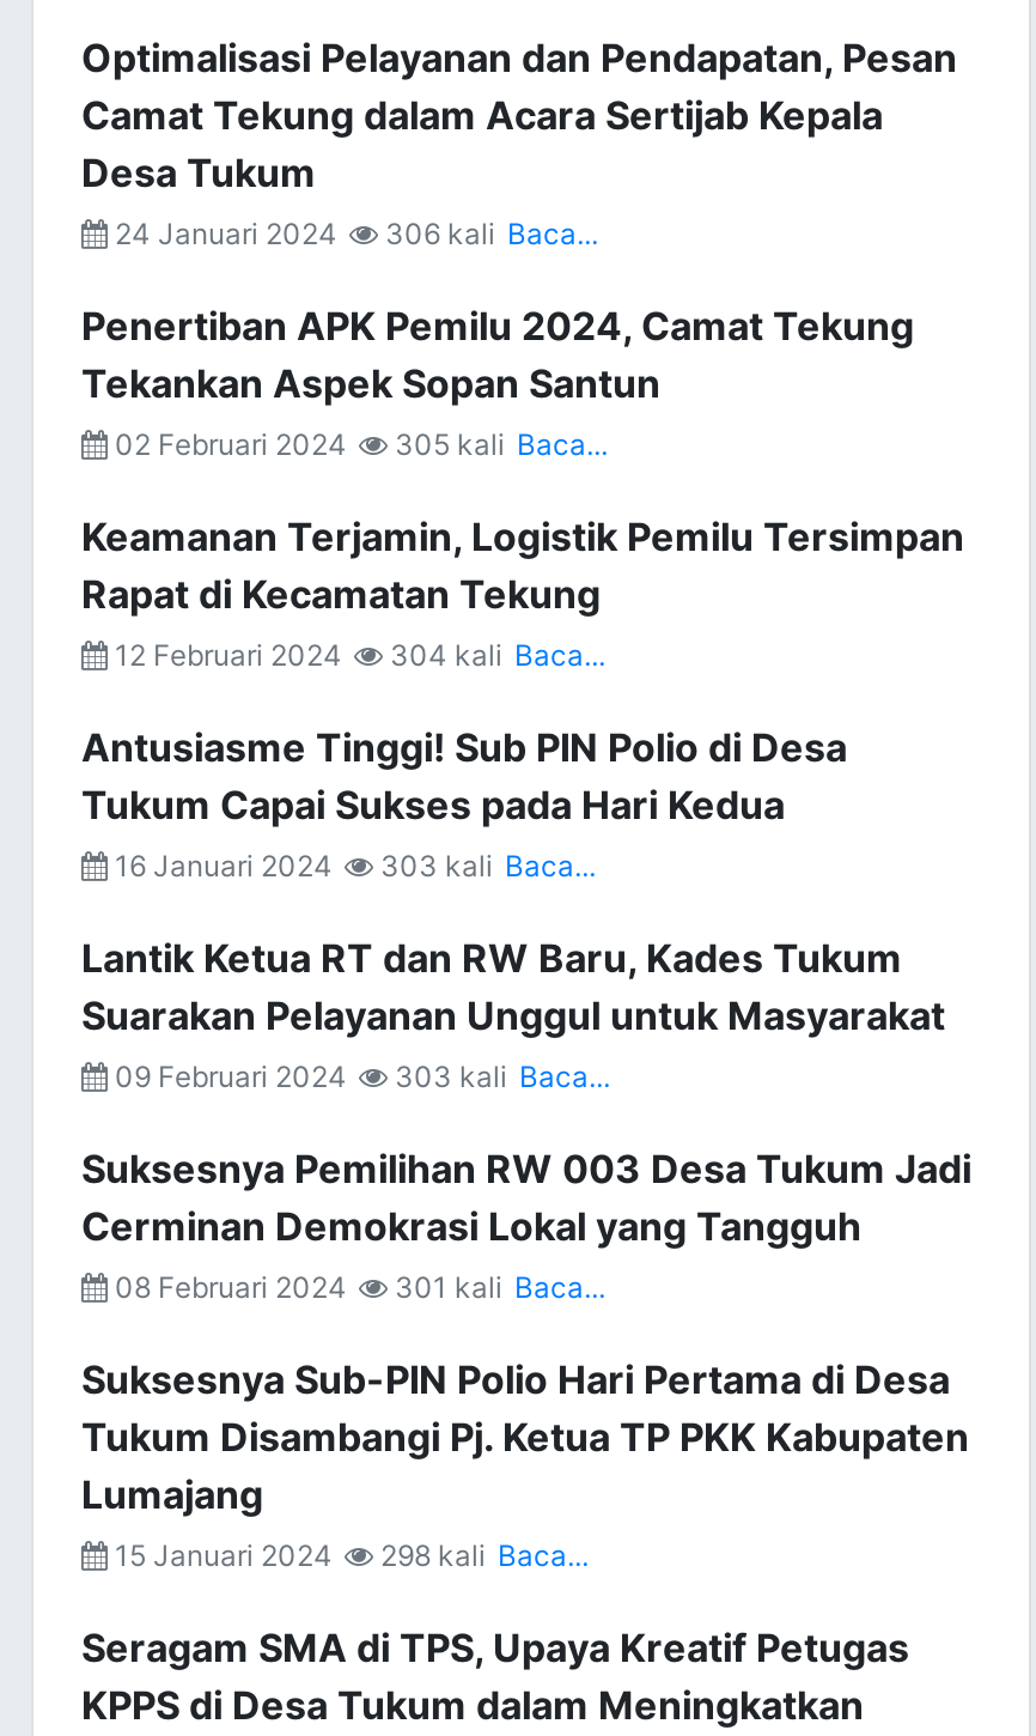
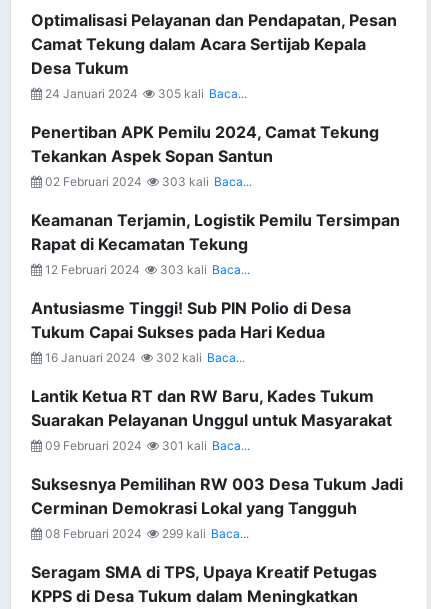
- 24 Januari 2024 306 kali Baca...
+ 24 Januari 2024 305 kali Baca...

- 02 Februari 2024 305 kali Baca...
+ 02 Februari 2024 303 kali Baca...

- 12 Februari 2024 304 kali Baca...
+ 12 Februari 2024 303 kali Baca...

- 16 Januari 2024 303 kali Baca...
+ 16 Januari 2024 302 kali Baca...

- 09 Februari 2024 303 kali Baca...
+ 09 Februari 2024 301 kali Baca...

- 301 kali Baca...
- Suksesnya Sub-PIN Polio Hari Pertama di Desa
- Tukum Disambangi Pj. Ketua TP PKK Kabupaten
- Lumajang
- 15 Januari 2024
- 298 kali Baca...
+ 299 kali Baca...
